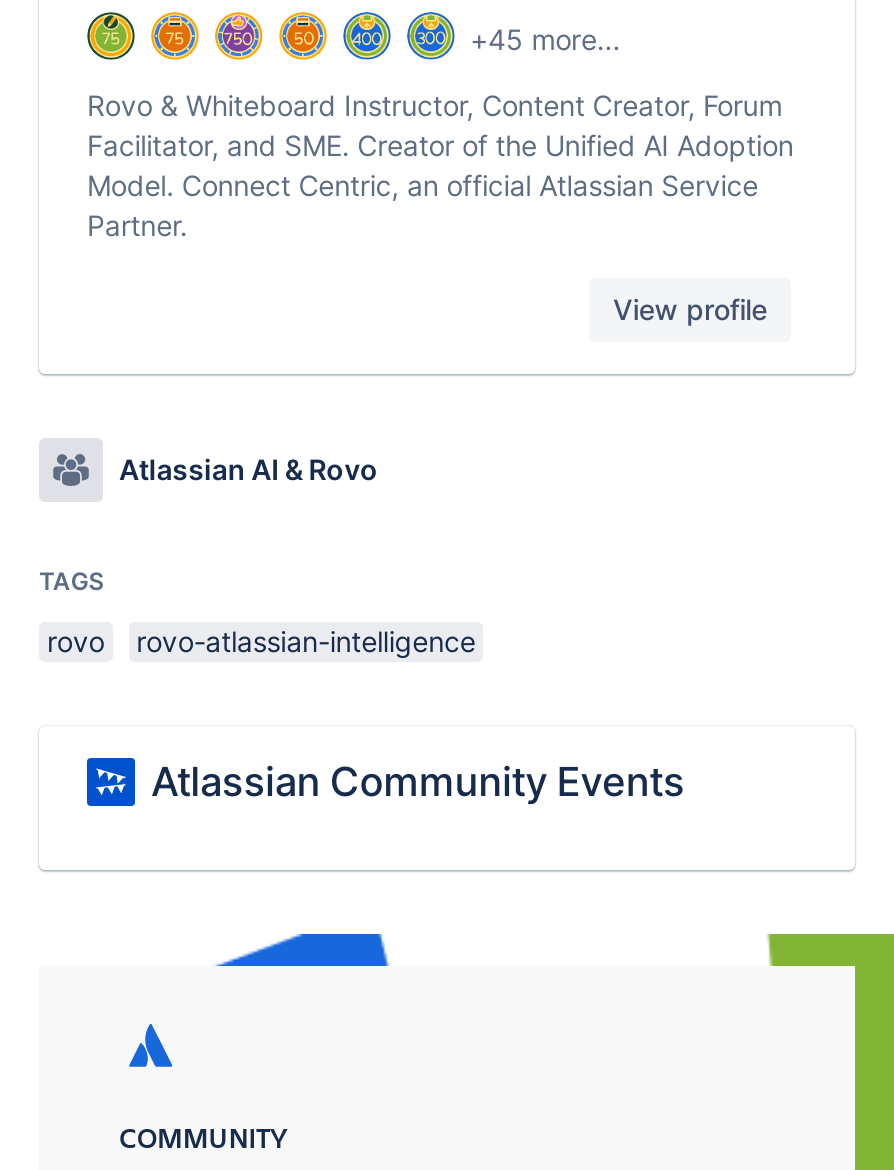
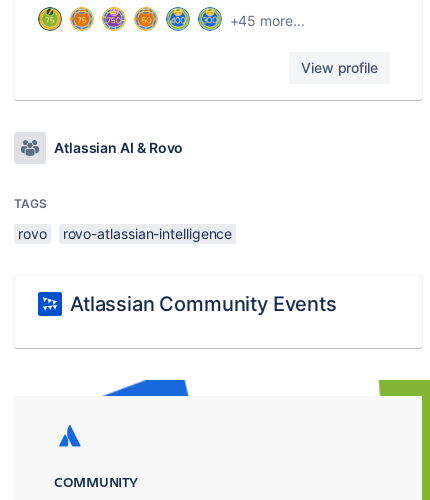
- Rovo & Whiteboard Instructor, Content Creator, Forum
- Facilitator, and SME. Creator of the Unified AI Adoption
- Model. Connect Centric, an official Atlassian Service
- Partner.
